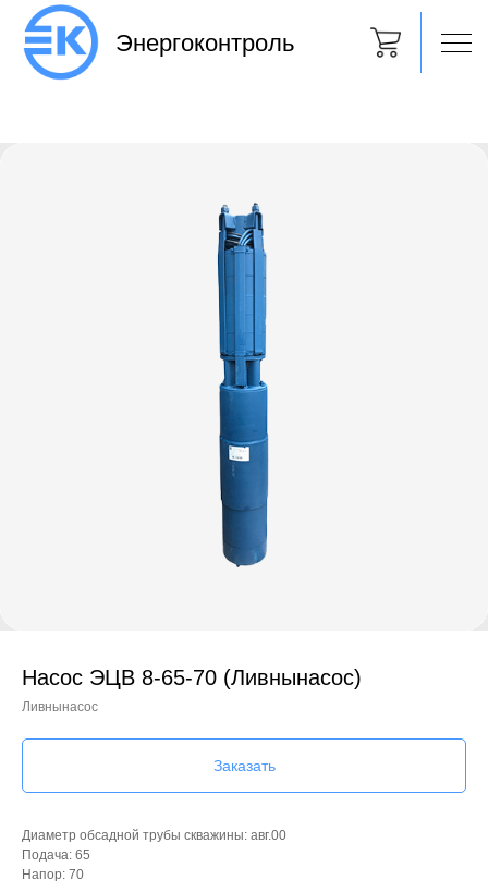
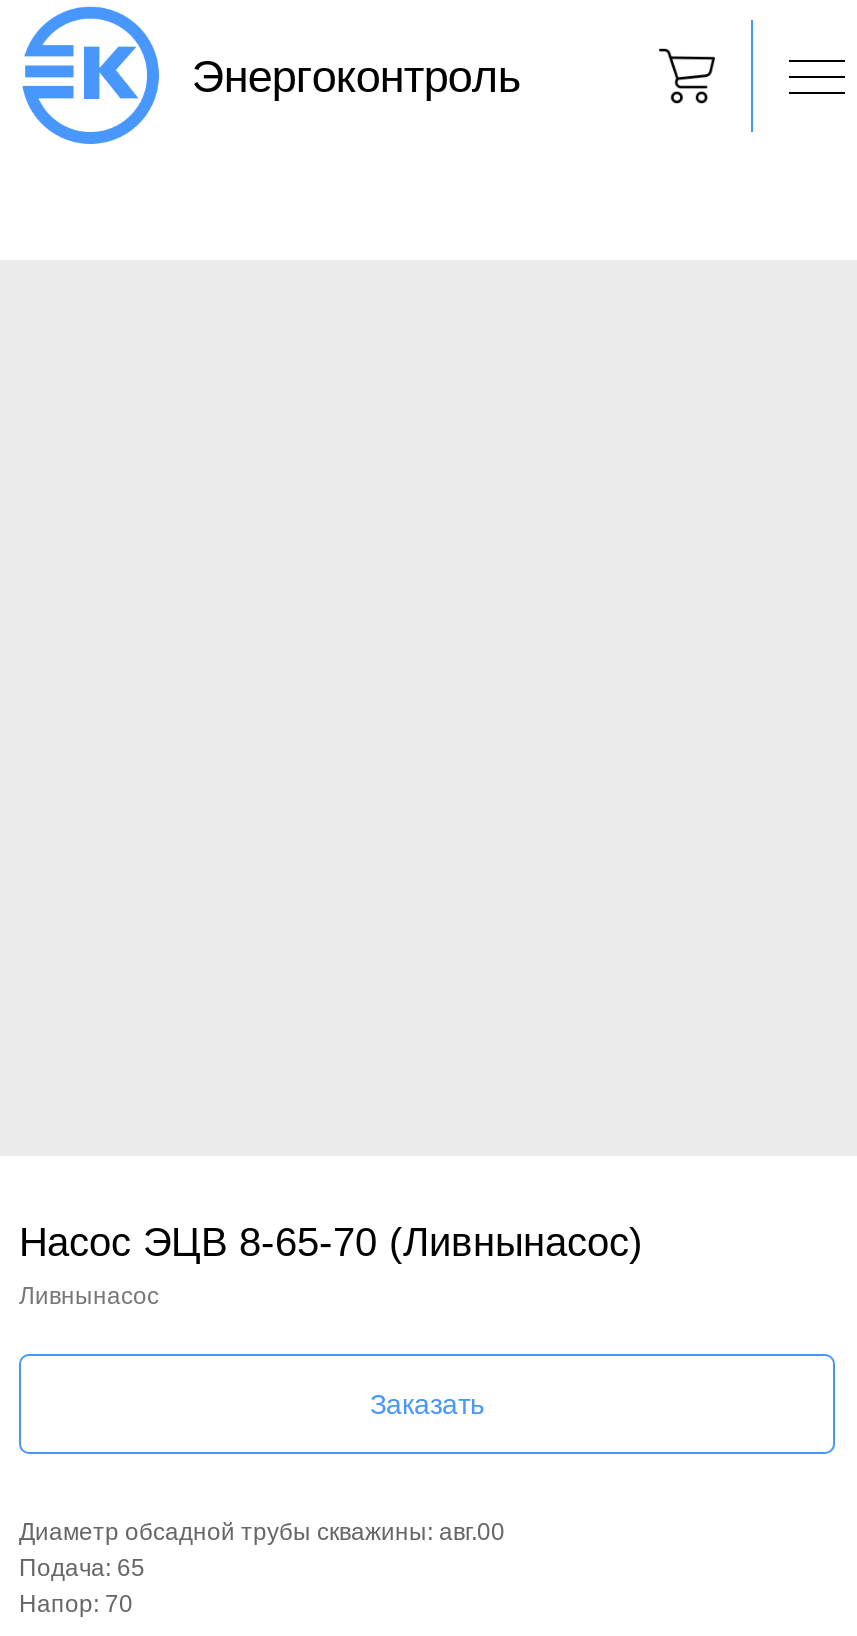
- [image]
